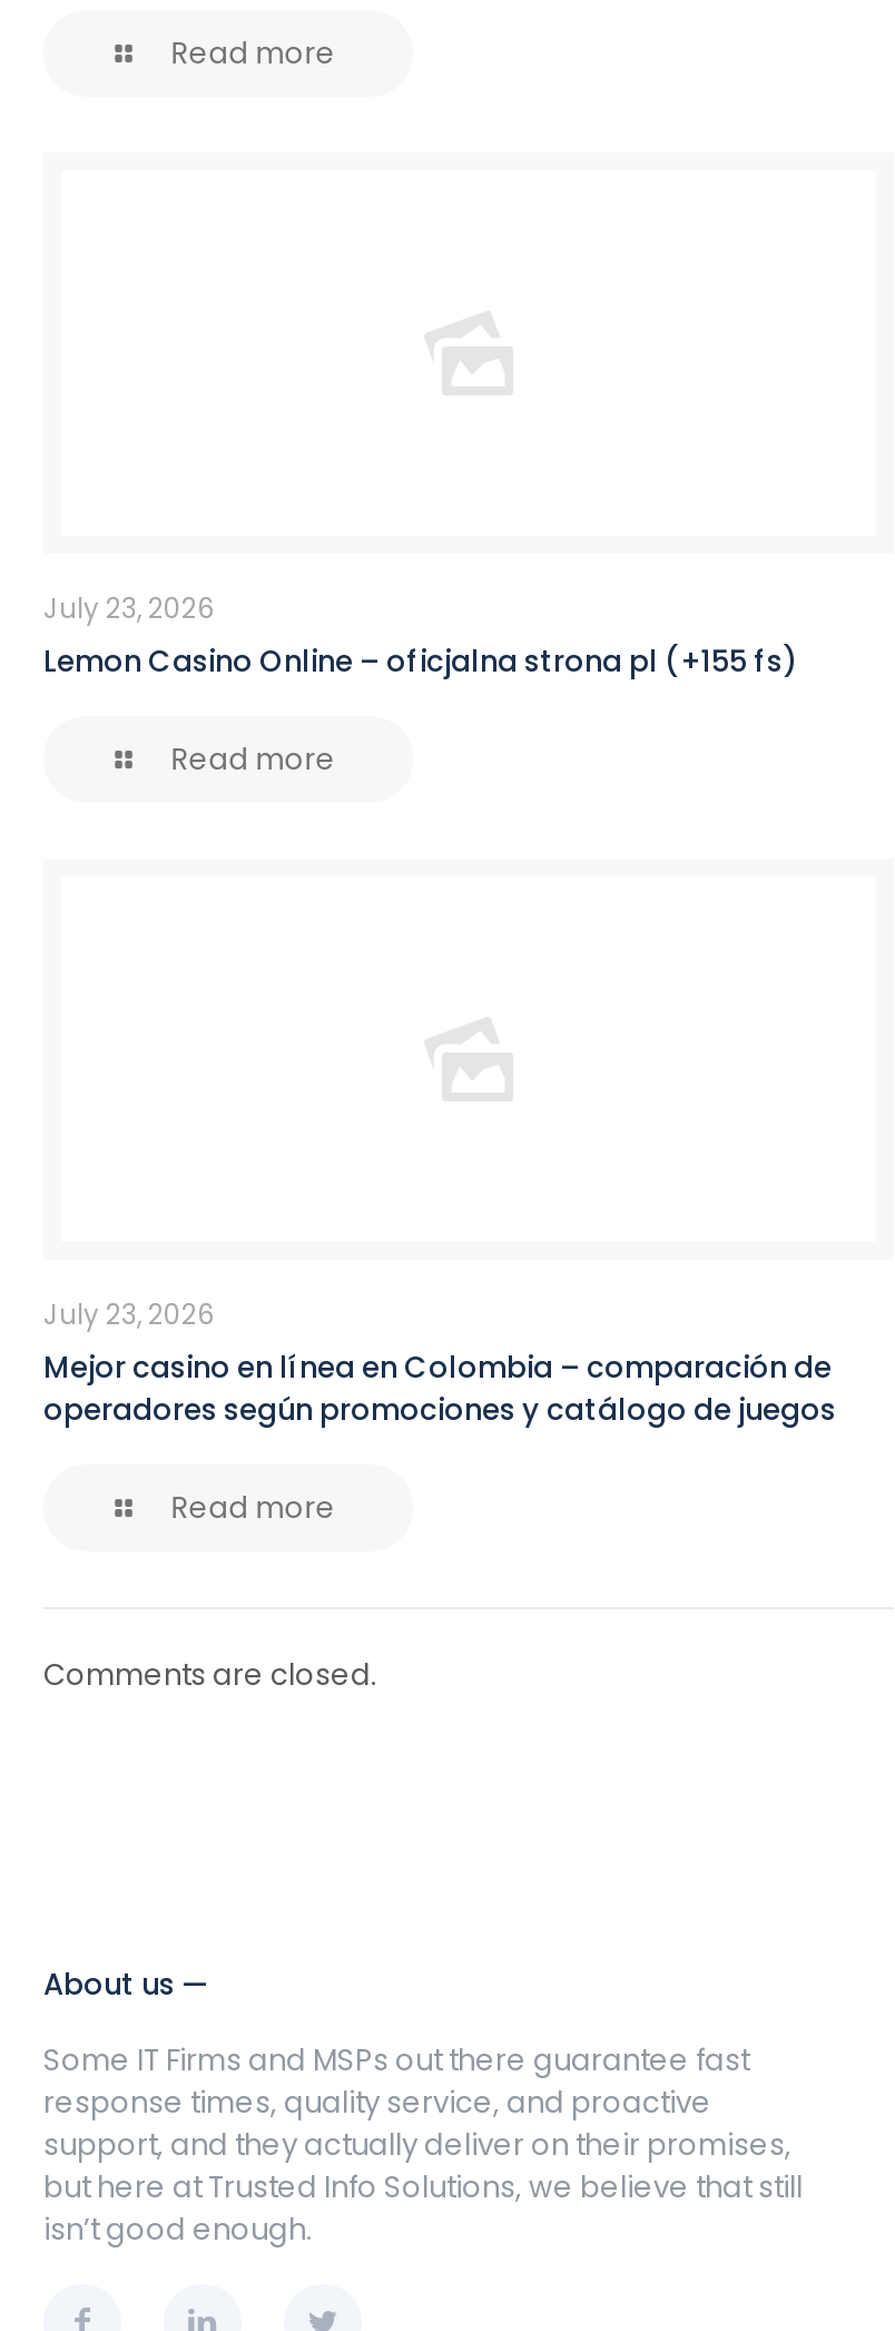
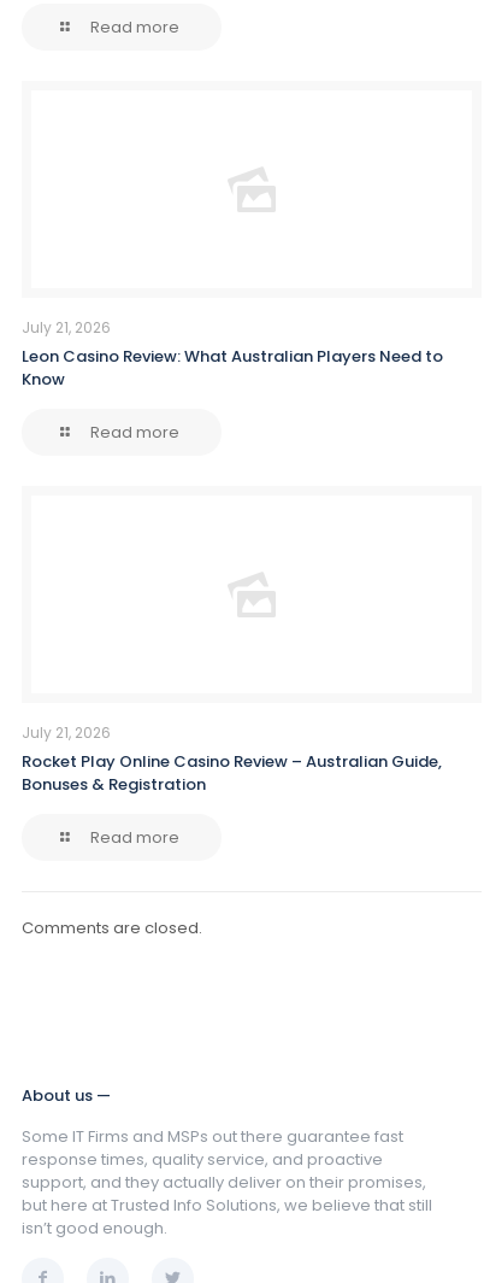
- July 23, 2026
- Lemon Casino Online – oficjalna strona pl (+155 fs)
+ July 21, 2026
+ Leon Casino Review: What Australian Players Need to
+ Know

- July 23, 2026
- Mejor casino en línea en Colombia – comparación de
- operadores según promociones y catálogo de juegos
+ July 21, 2026
+ Rocket Play Online Casino Review – Australian Guide,
+ Bonuses & Registration
